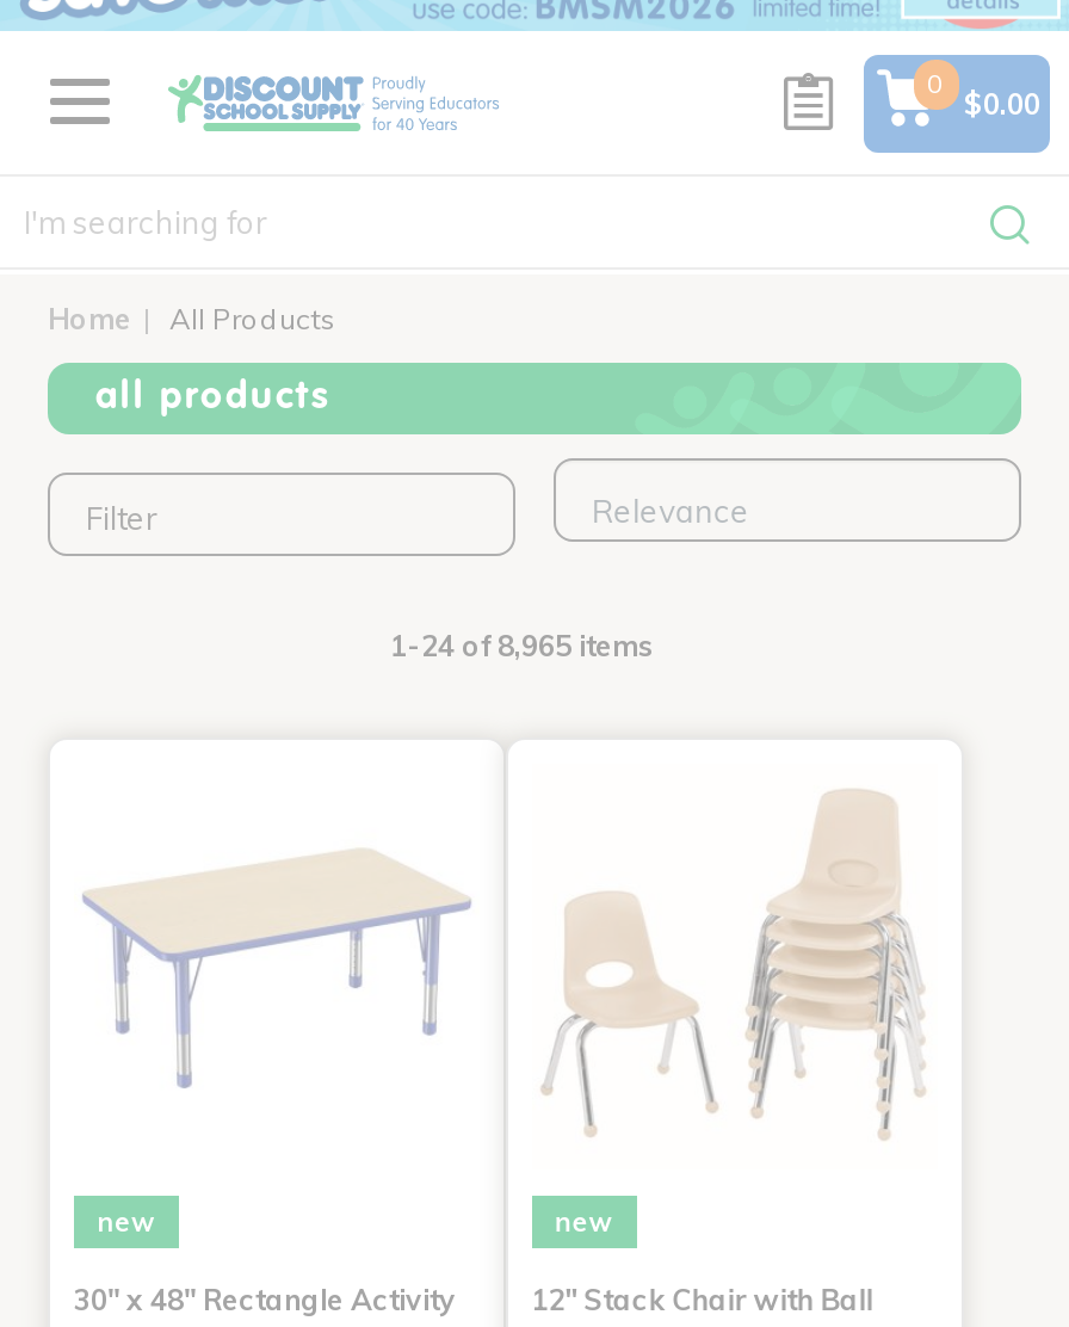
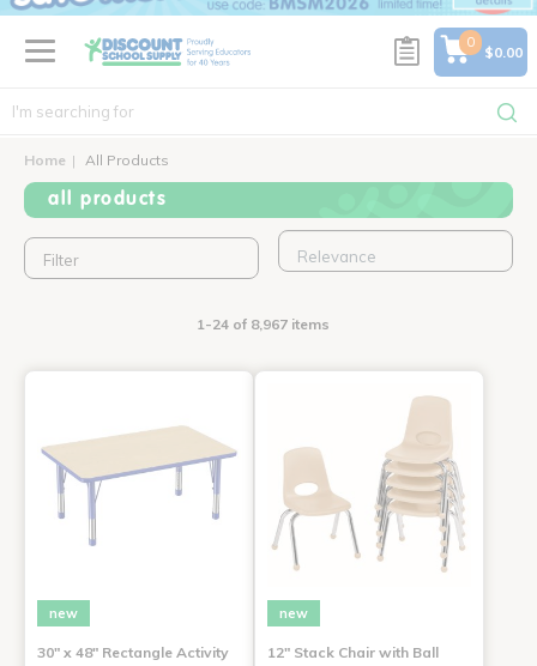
- 1-24 of 8,965 items
+ 1-24 of 8,967 items
